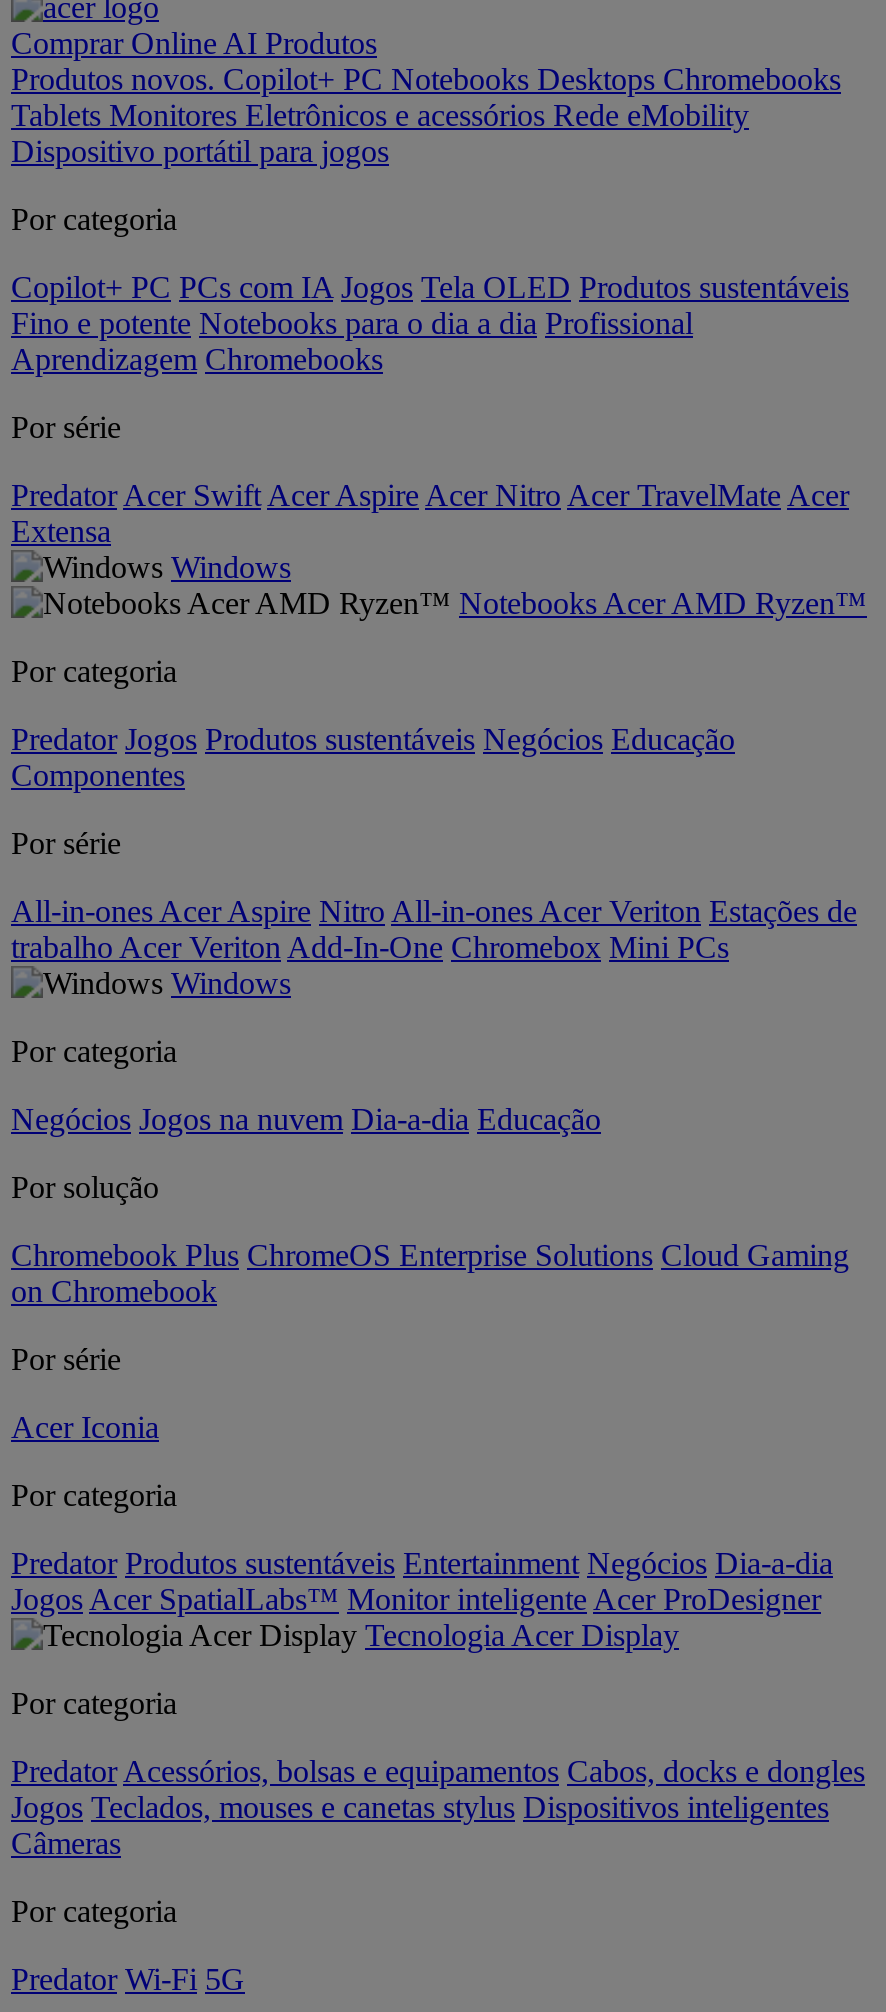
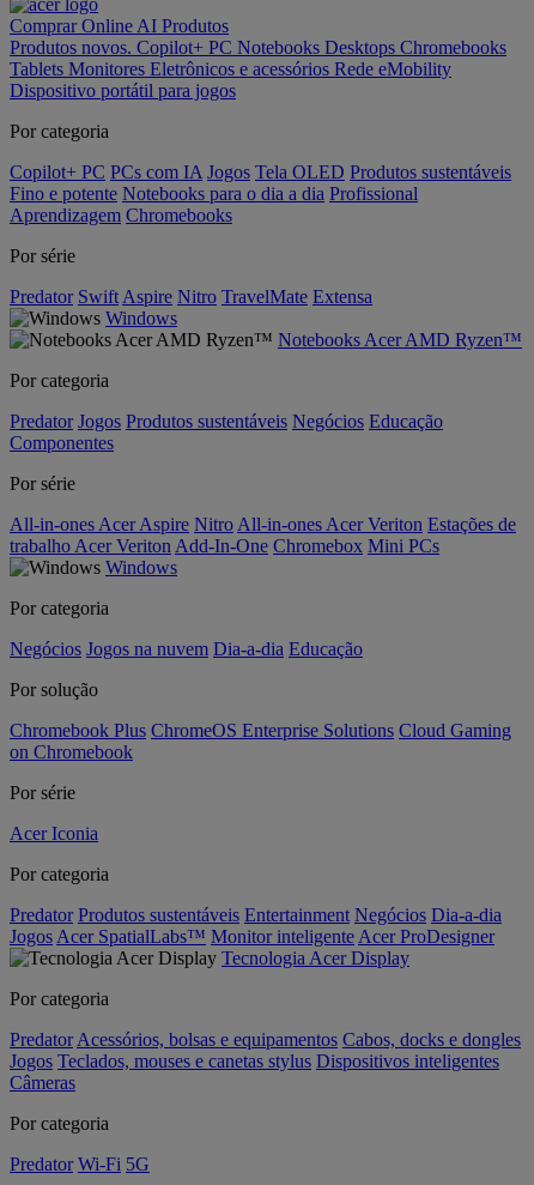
- Predator Acer Swift Acer Aspire Acer Nitro Acer TravelMate Acer
- Extensa
+ Predator Swift Aspire Nitro TravelMate Extensa
